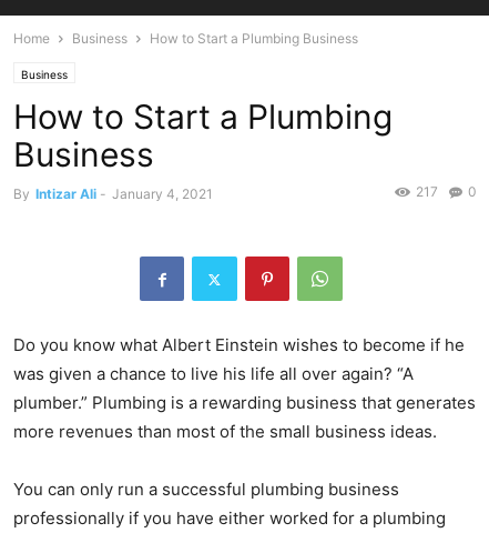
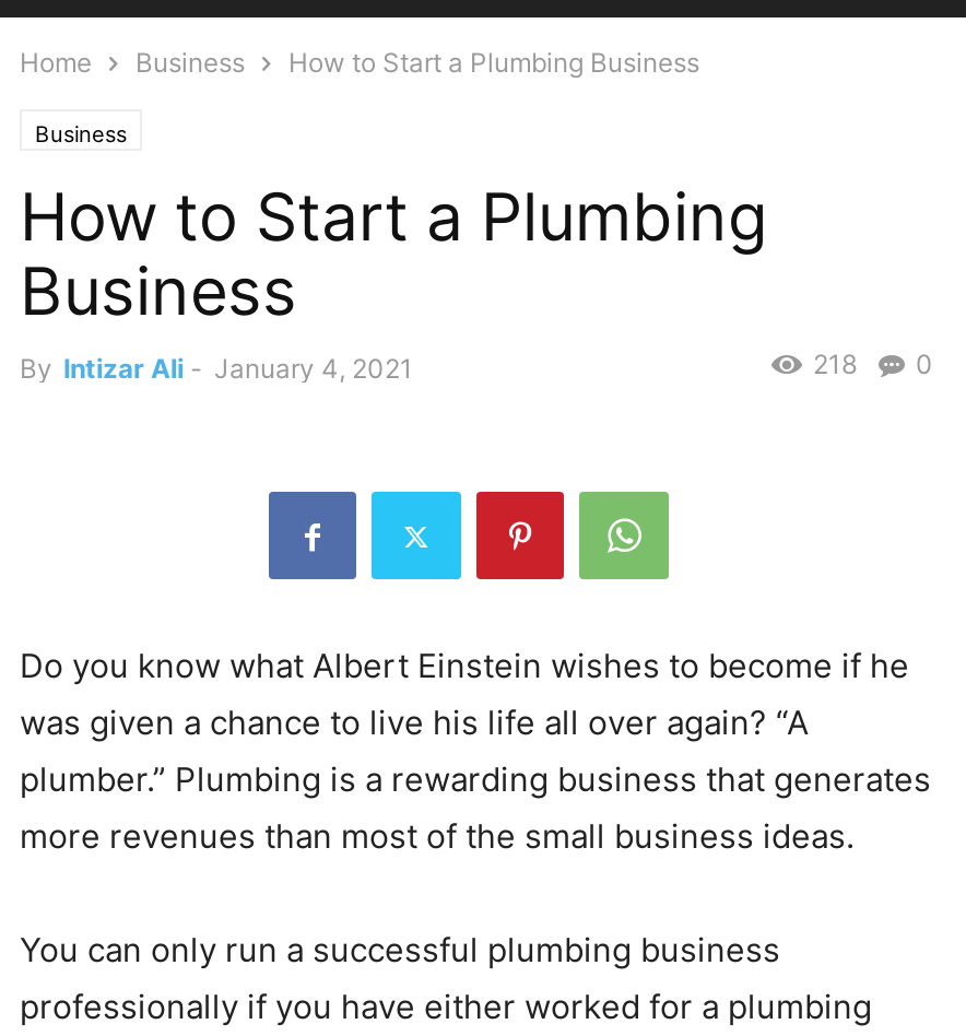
- 217 0
+ 218 0
